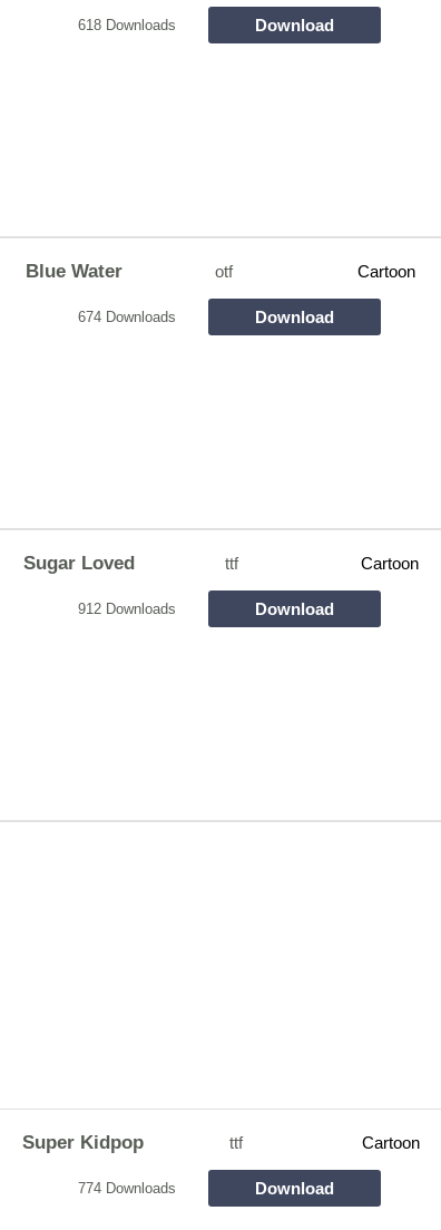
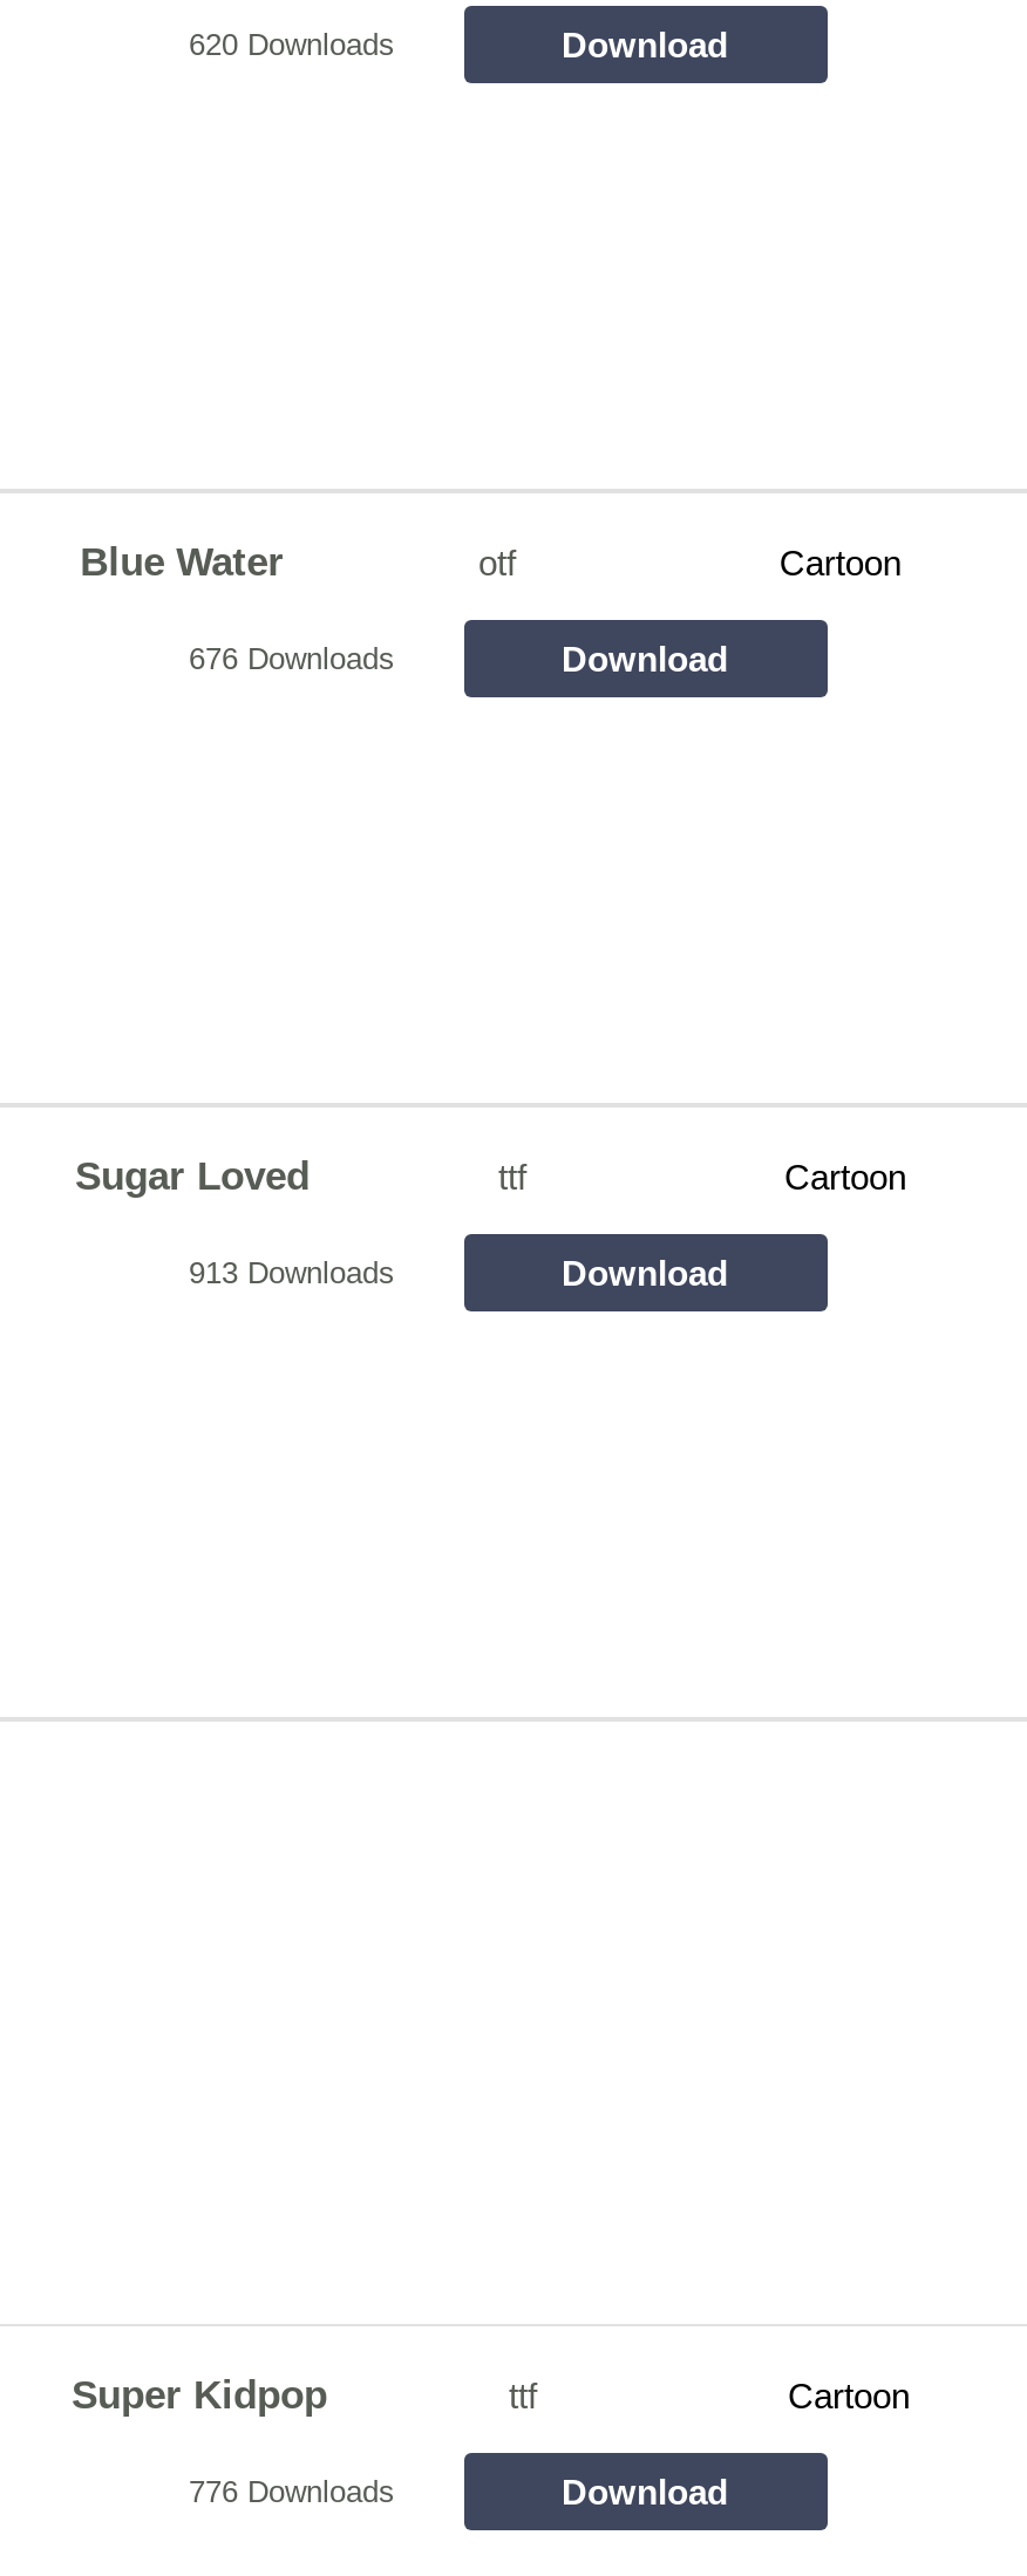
- 618 Downloads
+ 620 Downloads

- 674 Downloads
+ 676 Downloads

- 912 Downloads
+ 913 Downloads

- 774 Downloads
+ 776 Downloads
